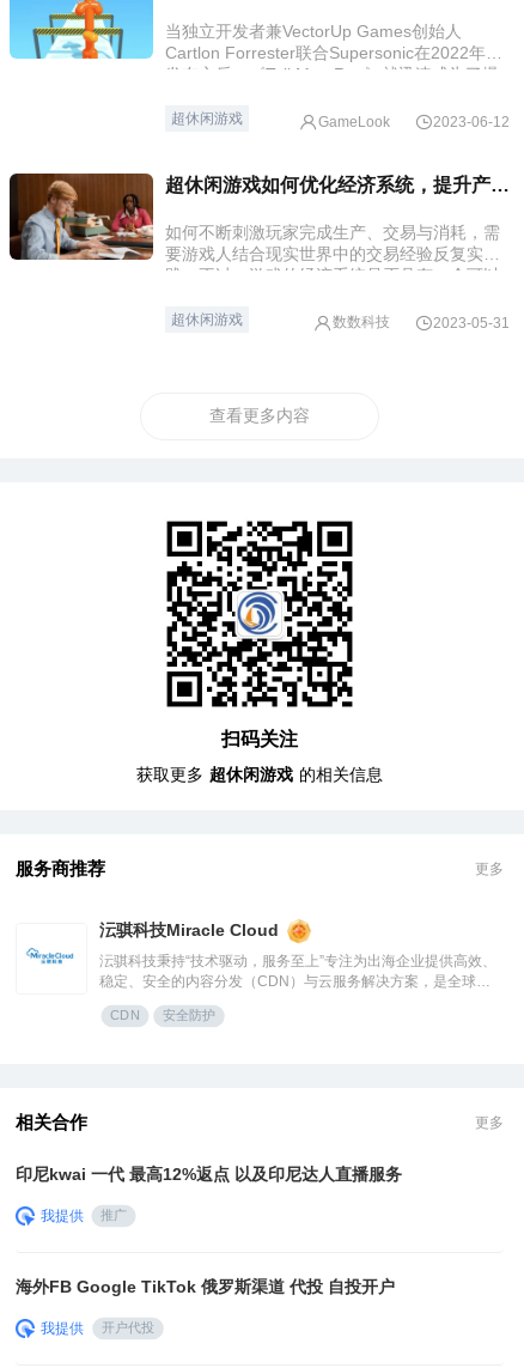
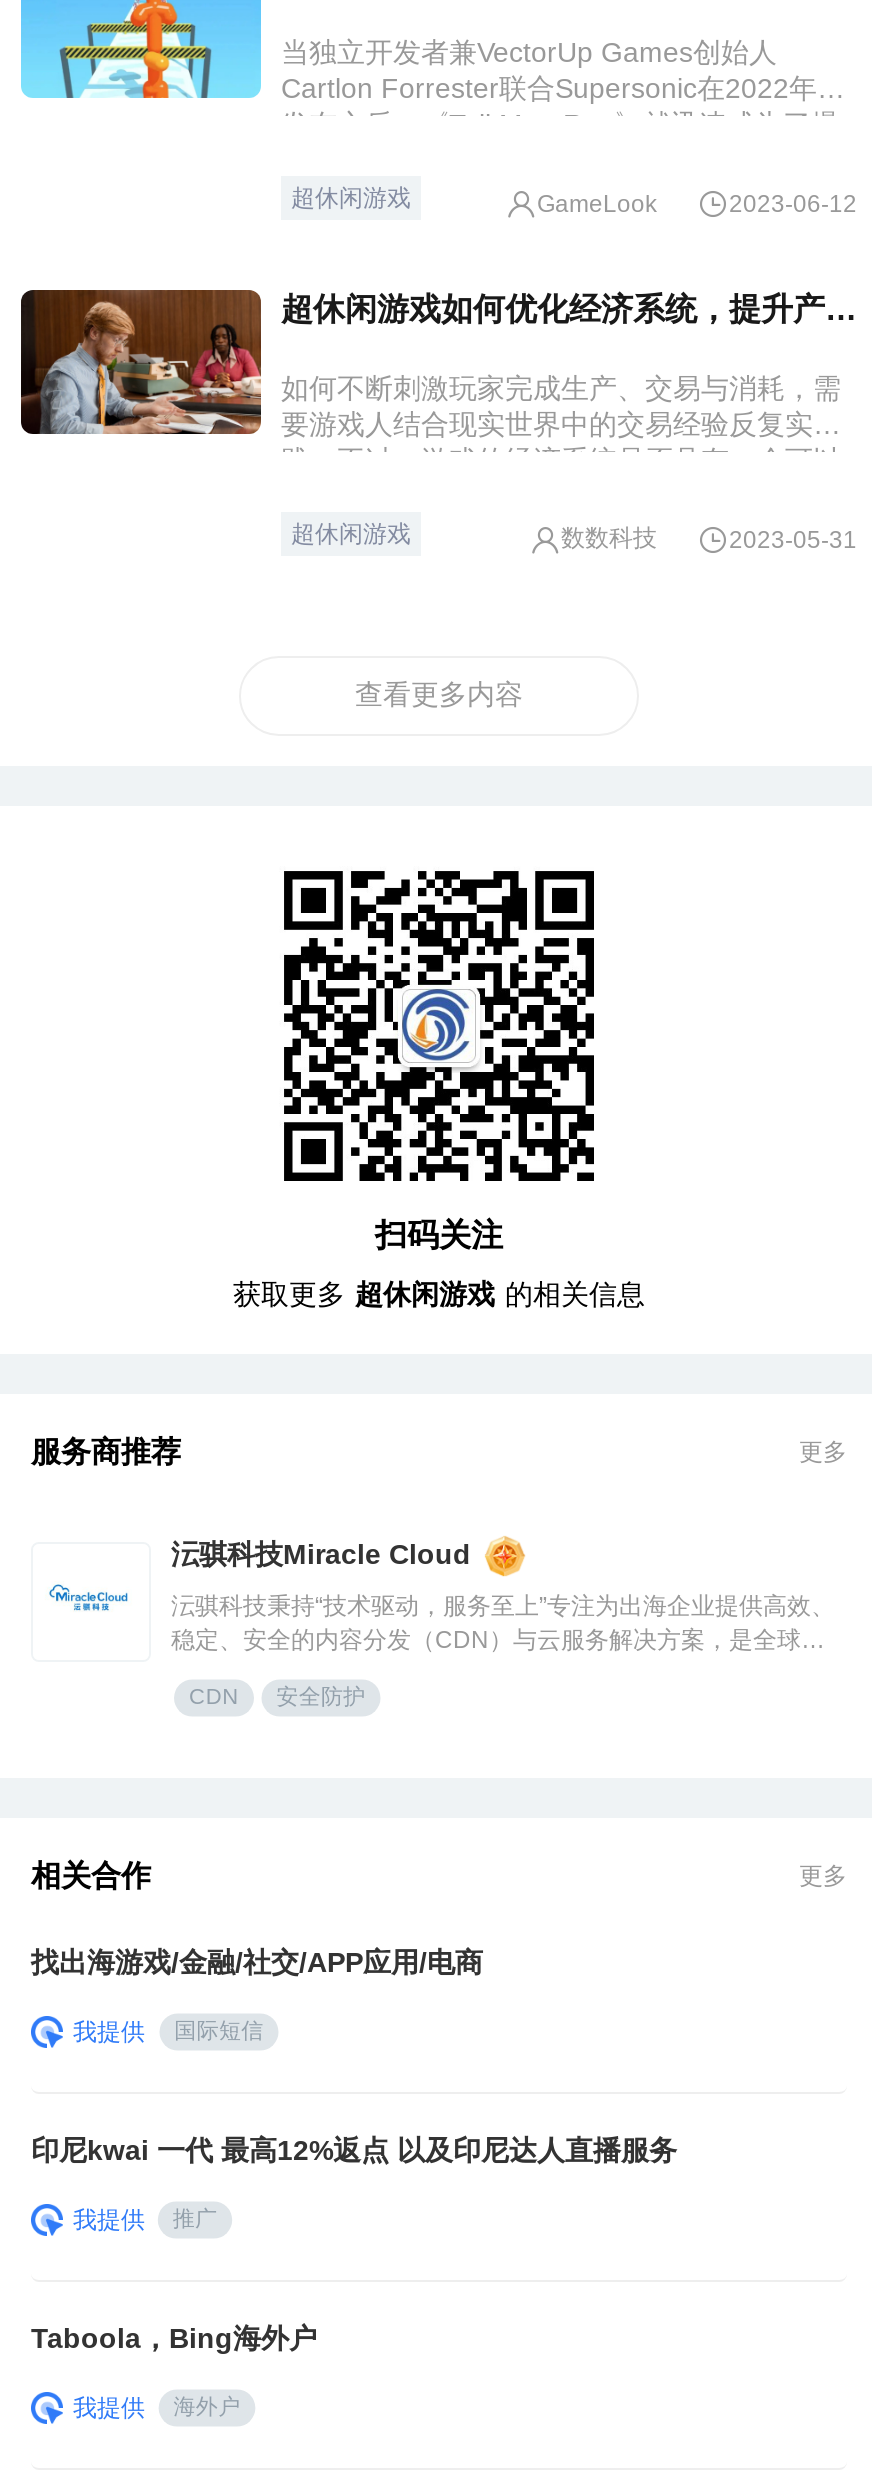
+ 找出海游戏/金融/社交/APP应用/电商
+ 我提供
+ 国际短信

- 海外FB Google TikTok 俄罗斯渠道 代投 自投开户
+ Taboola，Bing海外户

- 开户代投
+ 海外户
